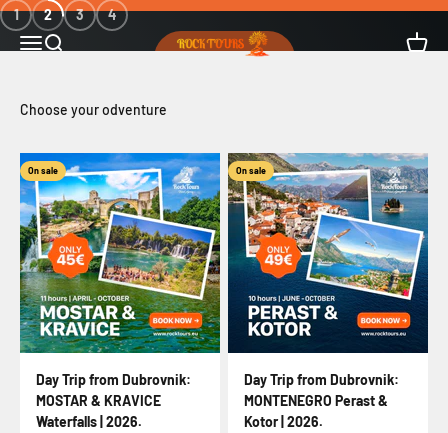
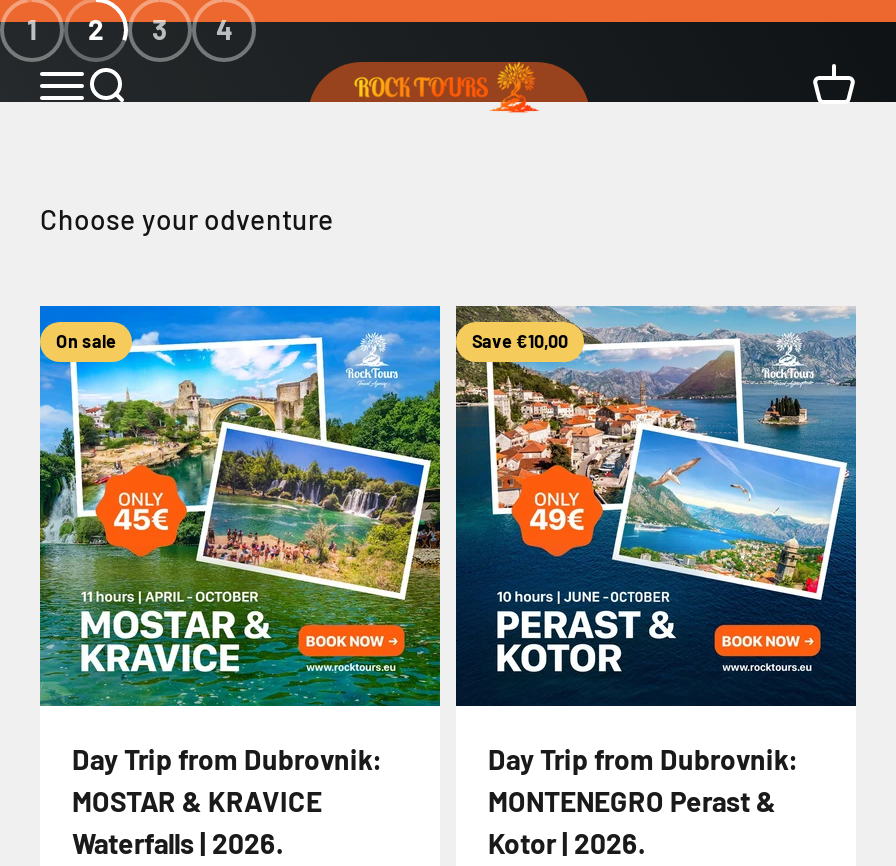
- On sale
+ Save €10,00
